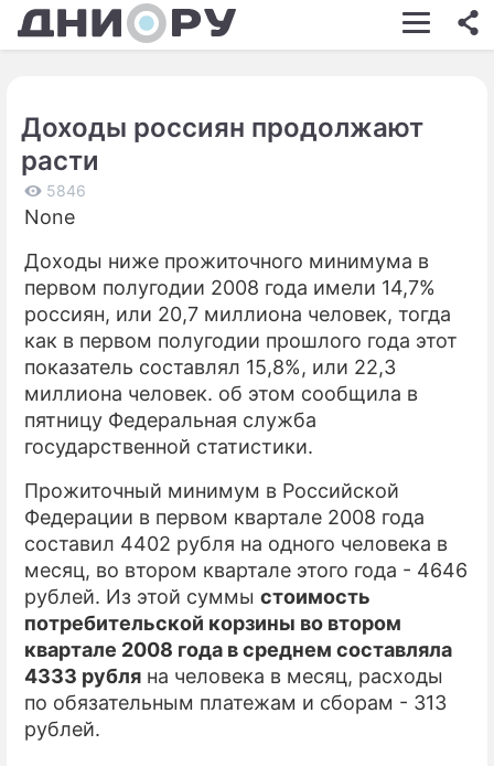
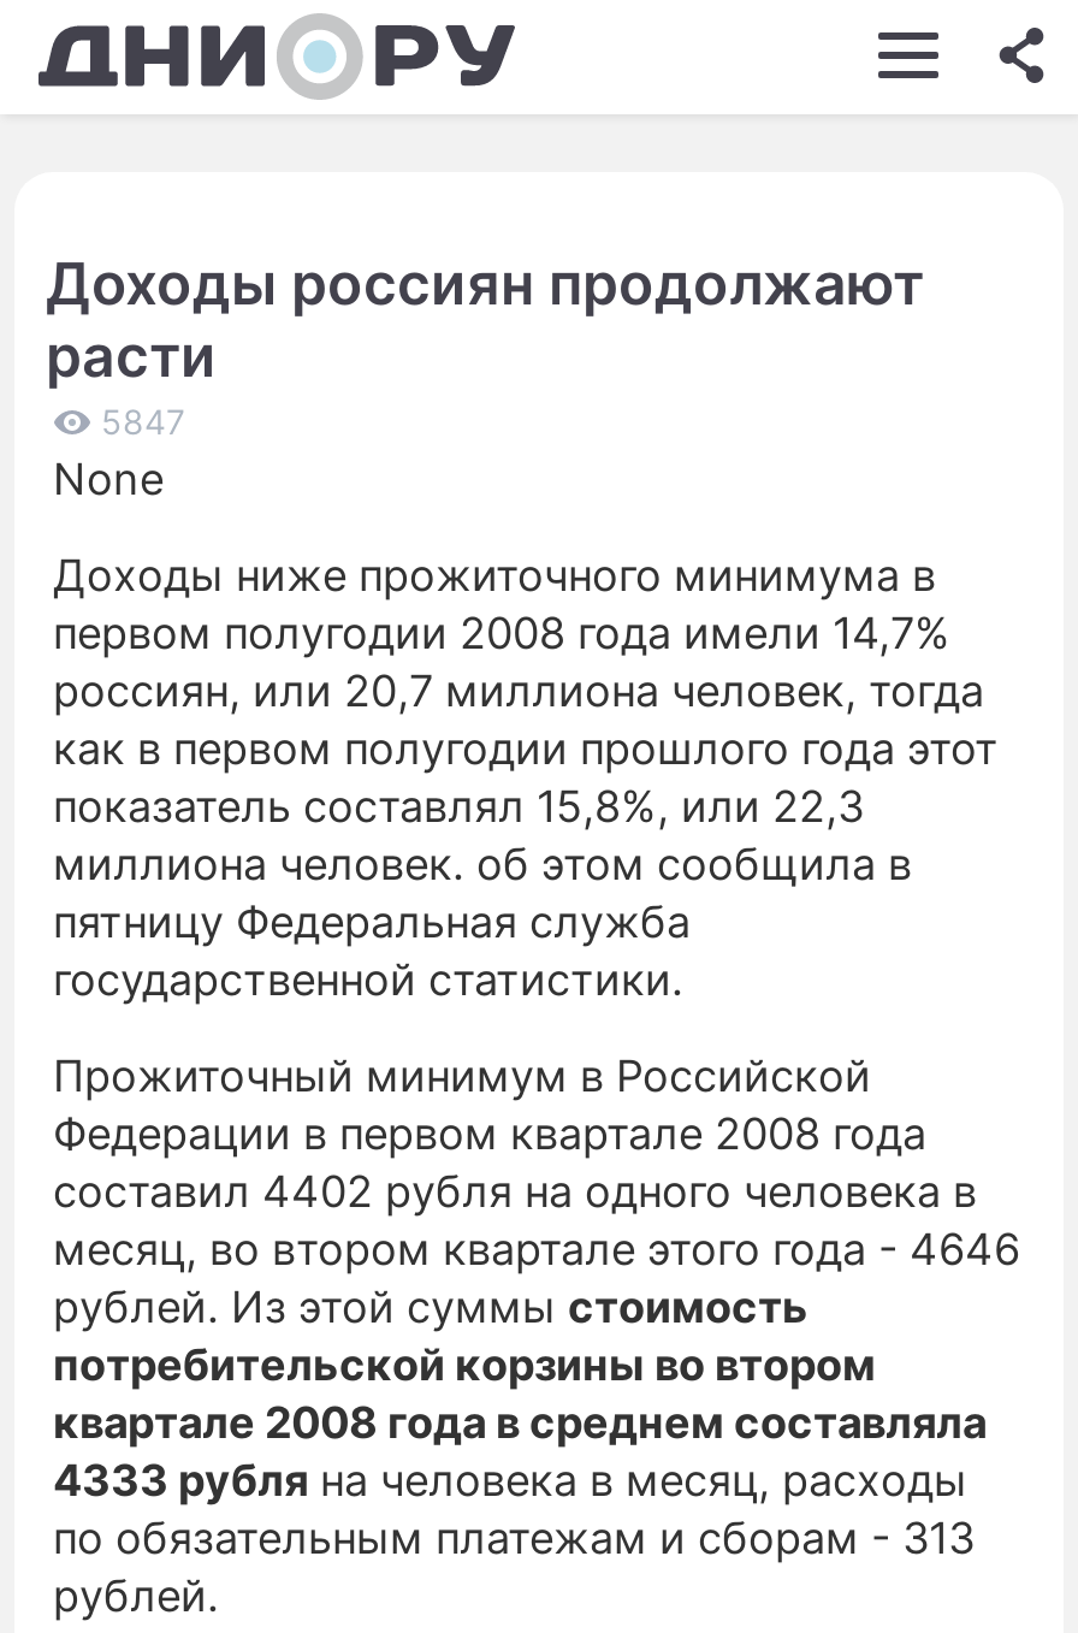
- 5846
+ 5847
